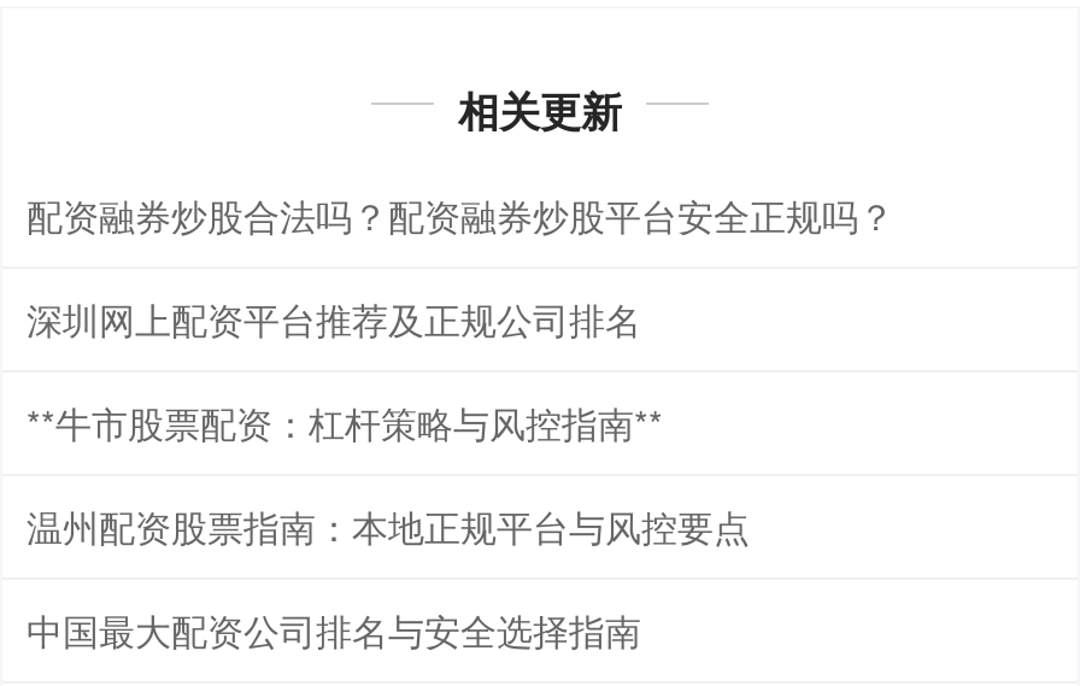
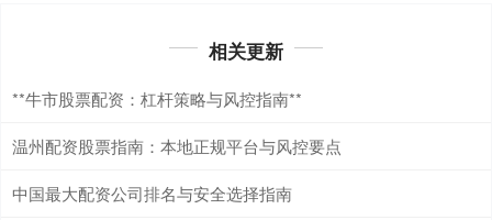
- 配资融券炒股合法吗？配资融券炒股平台安全正规吗？
- 深圳网上配资平台推荐及正规公司排名
